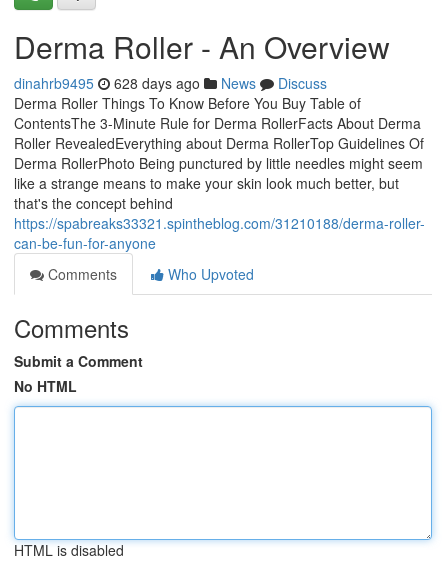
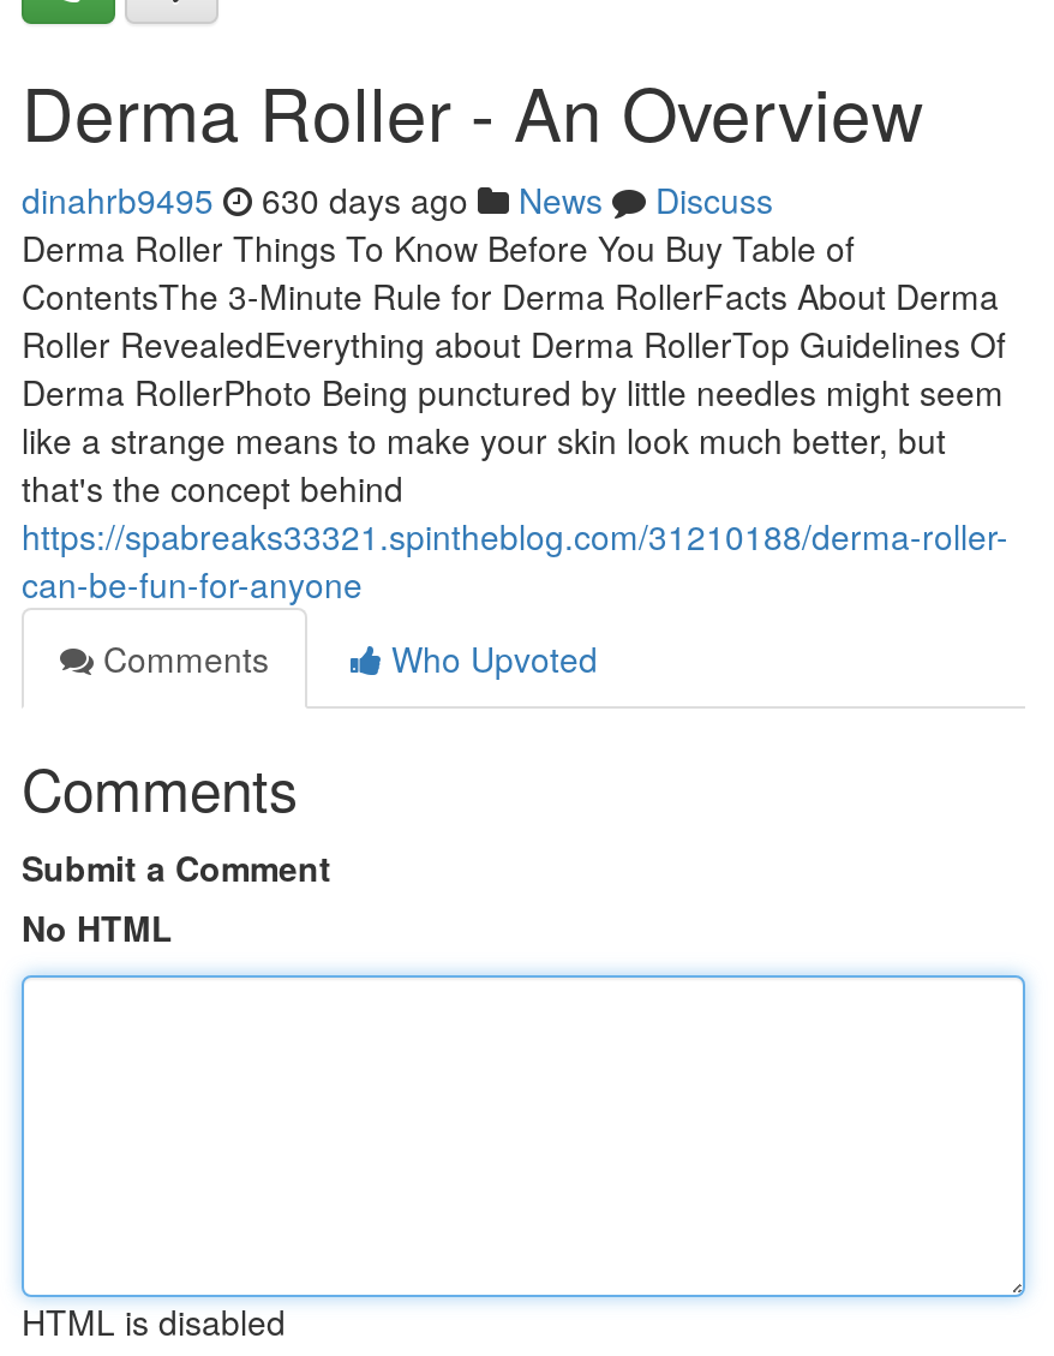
- dinahrb9495 628 days ago News Discuss
+ dinahrb9495 630 days ago News Discuss
